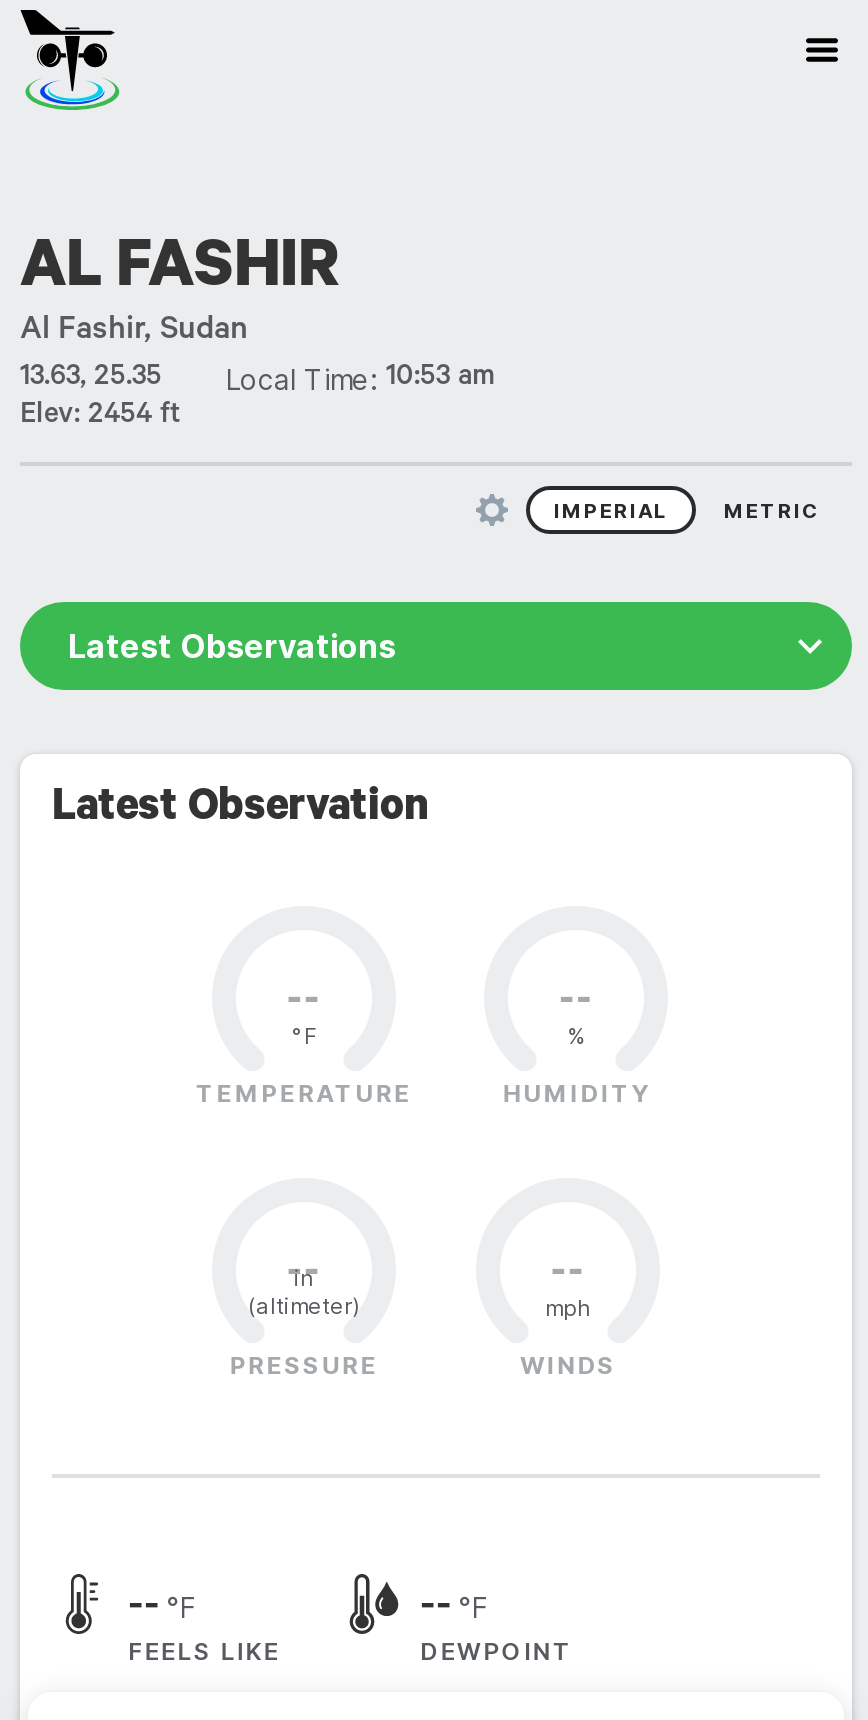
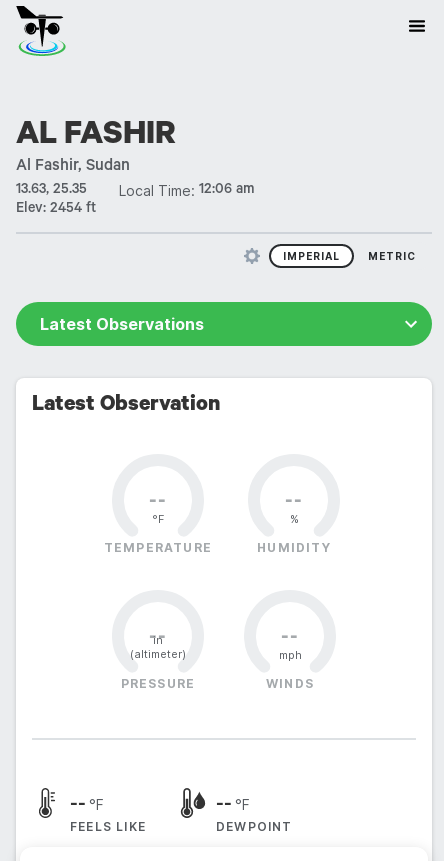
- 13.63, 25.35 Local Time: 10:53 am
+ 13.63, 25.35 Local Time: 12:06 am
